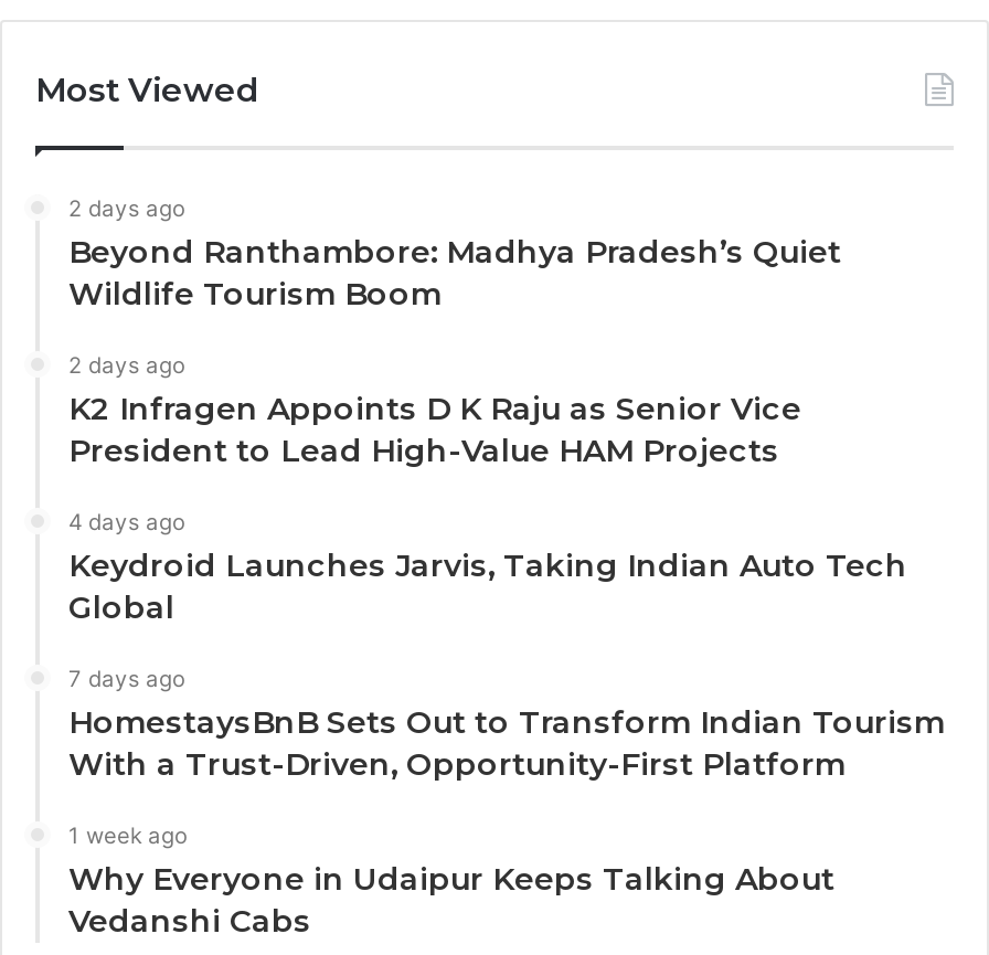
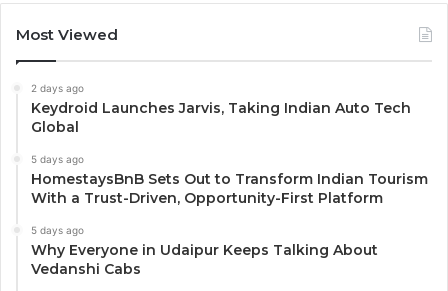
- Beyond Ranthambore: Madhya Pradesh’s Quiet
- Wildlife Tourism Boom
- 2 days ago
- K2 Infragen Appoints D K Raju as Senior Vice
- President to Lead High-Value HAM Projects
- 4 days ago

- 7 days ago
+ 5 days ago

- 1 week ago
+ 5 days ago
